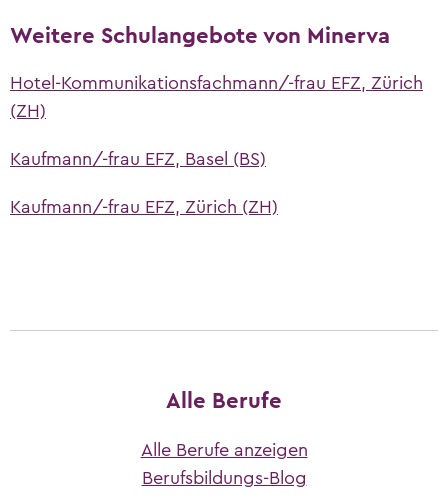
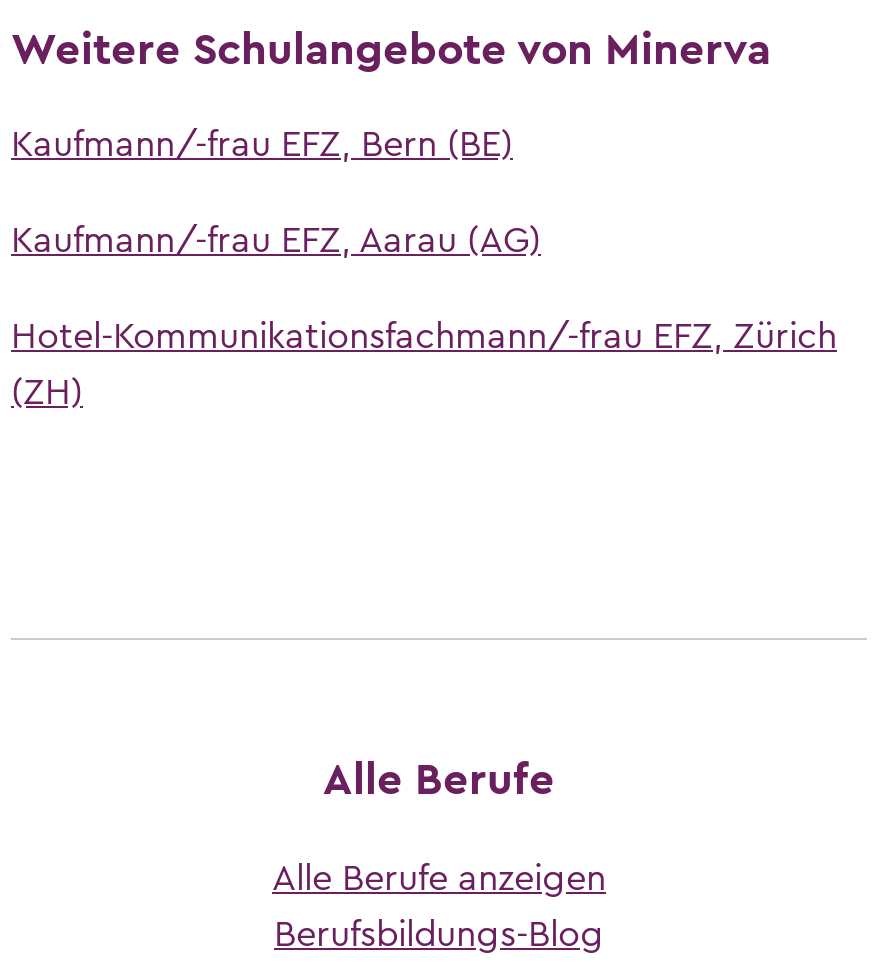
+ Kaufmann/-frau EFZ, Bern (BE)
+ Kaufmann/-frau EFZ, Aarau (AG)

moved down: Hotel-Kommunikationsfachmann/-frau EFZ, Zürich | (ZH)

- Kaufmann/-frau EFZ, Basel (BS)
- Kaufmann/-frau EFZ, Zürich (ZH)
